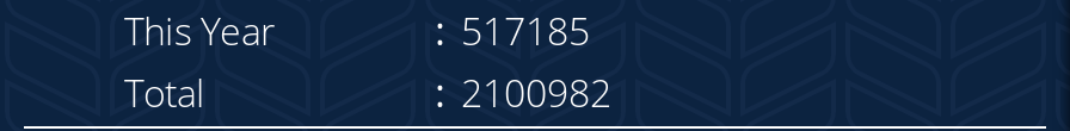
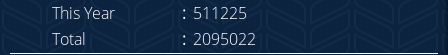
- : 517185
+ : 511225

- : 2100982
+ : 2095022
